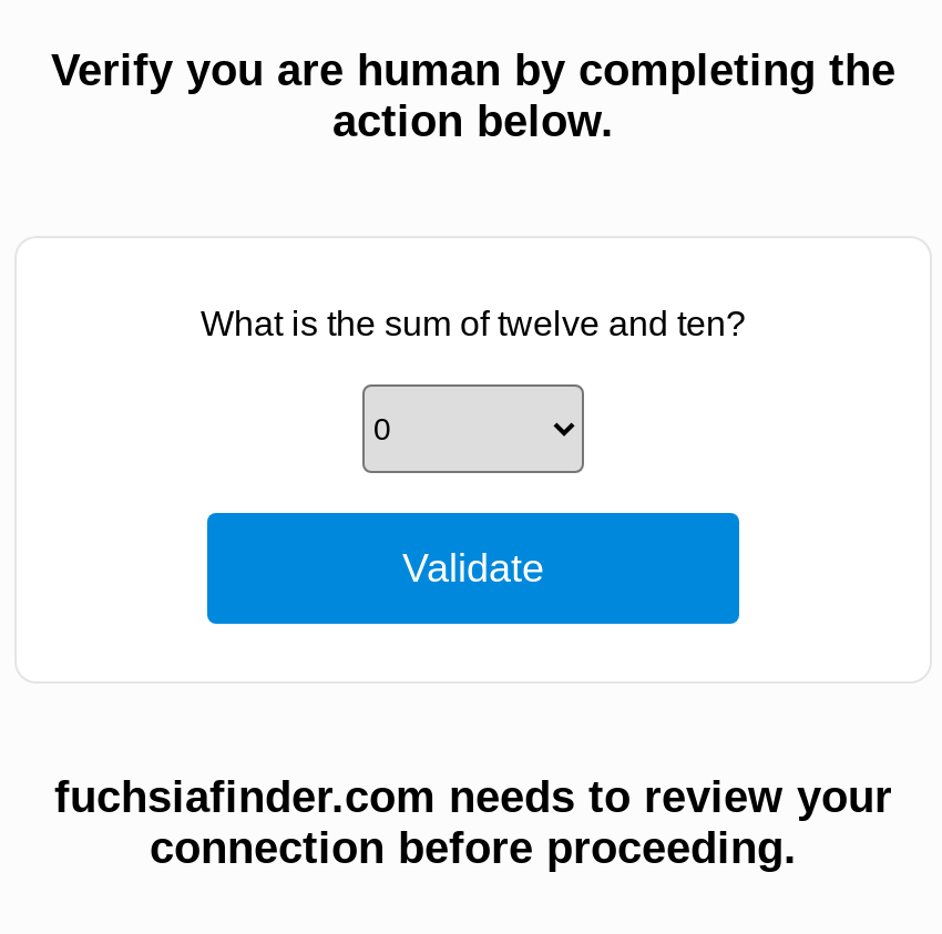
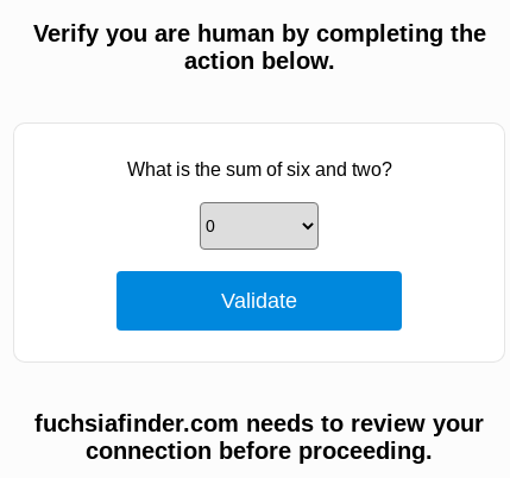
- What is the sum of twelve and ten?
+ What is the sum of six and two?
